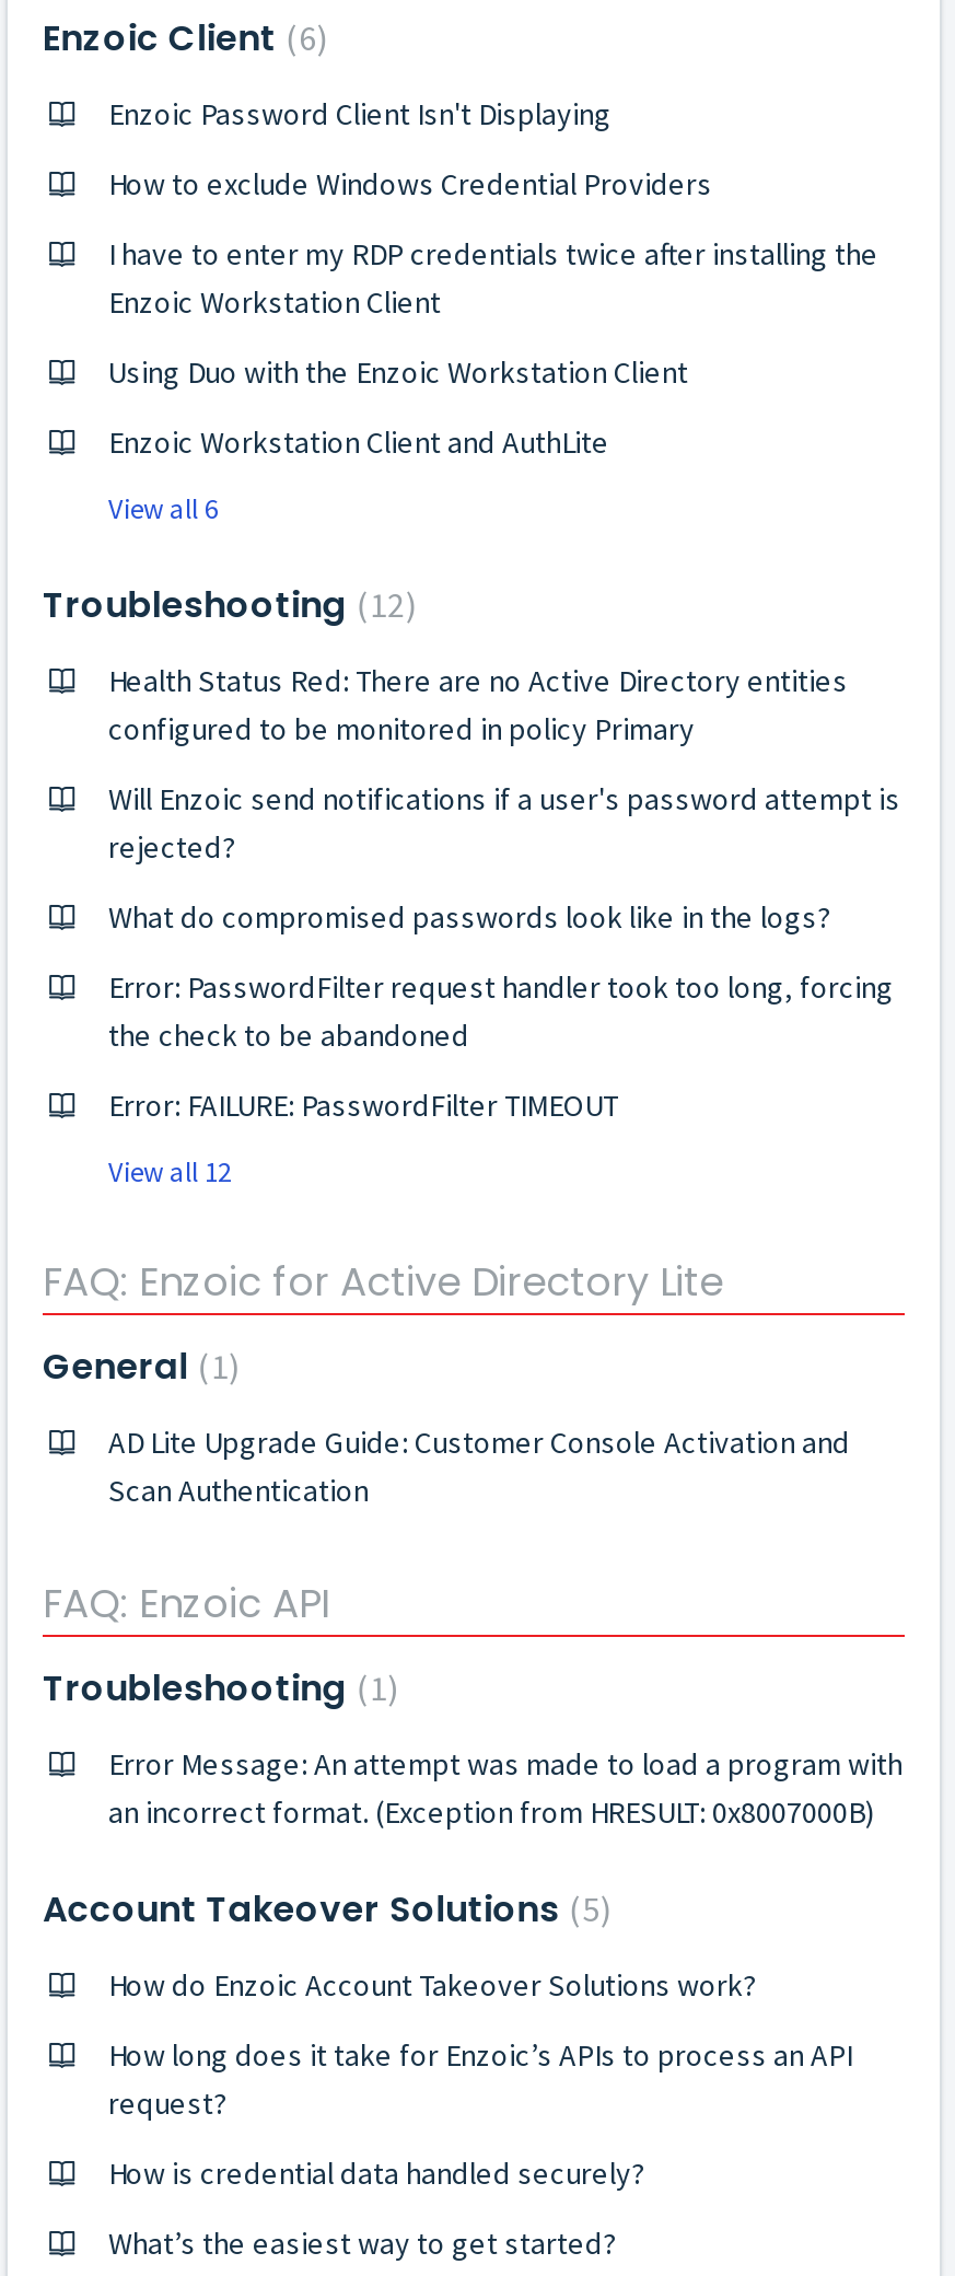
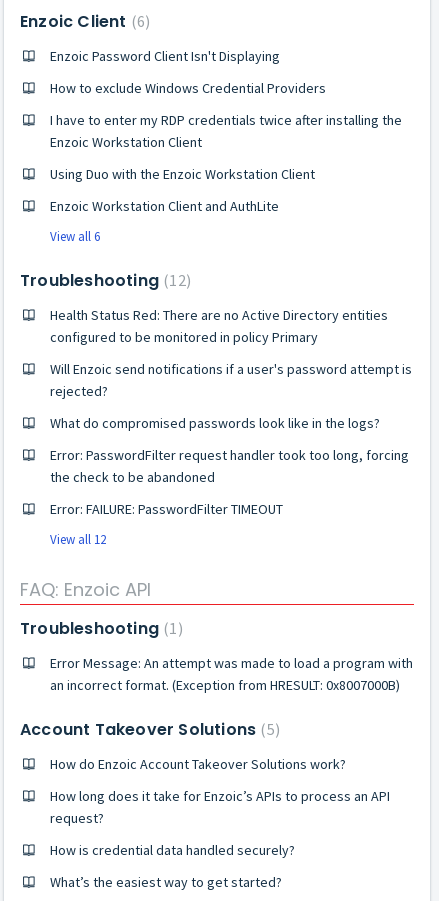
- FAQ: Enzoic for Active Directory Lite
- General 1
- AD Lite Upgrade Guide: Customer Console Activation and
- Scan Authentication
